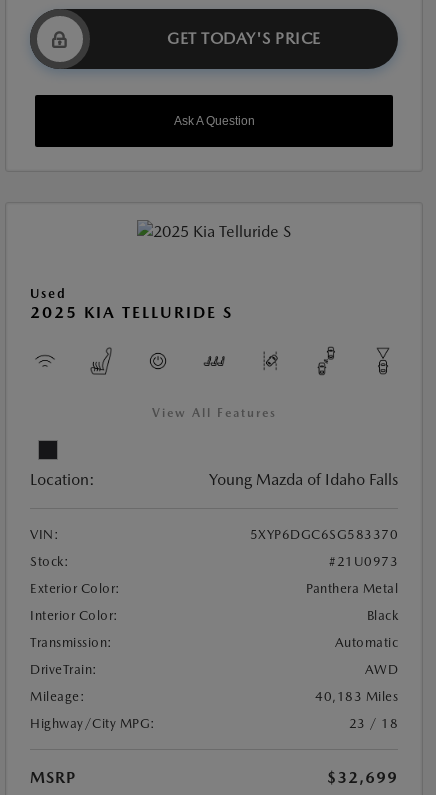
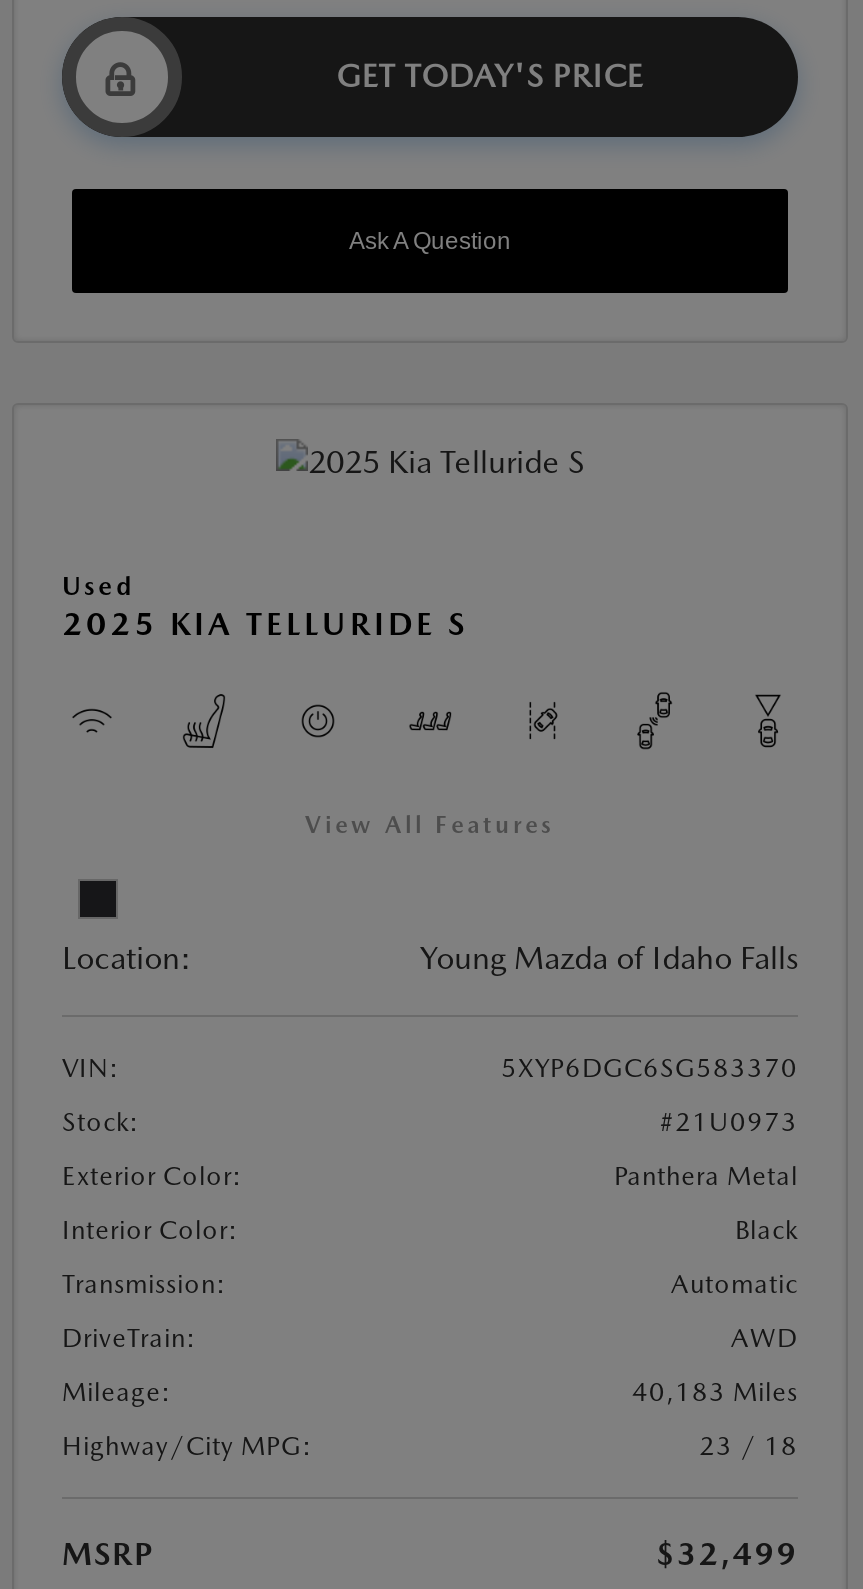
- $32,699
+ $32,499
